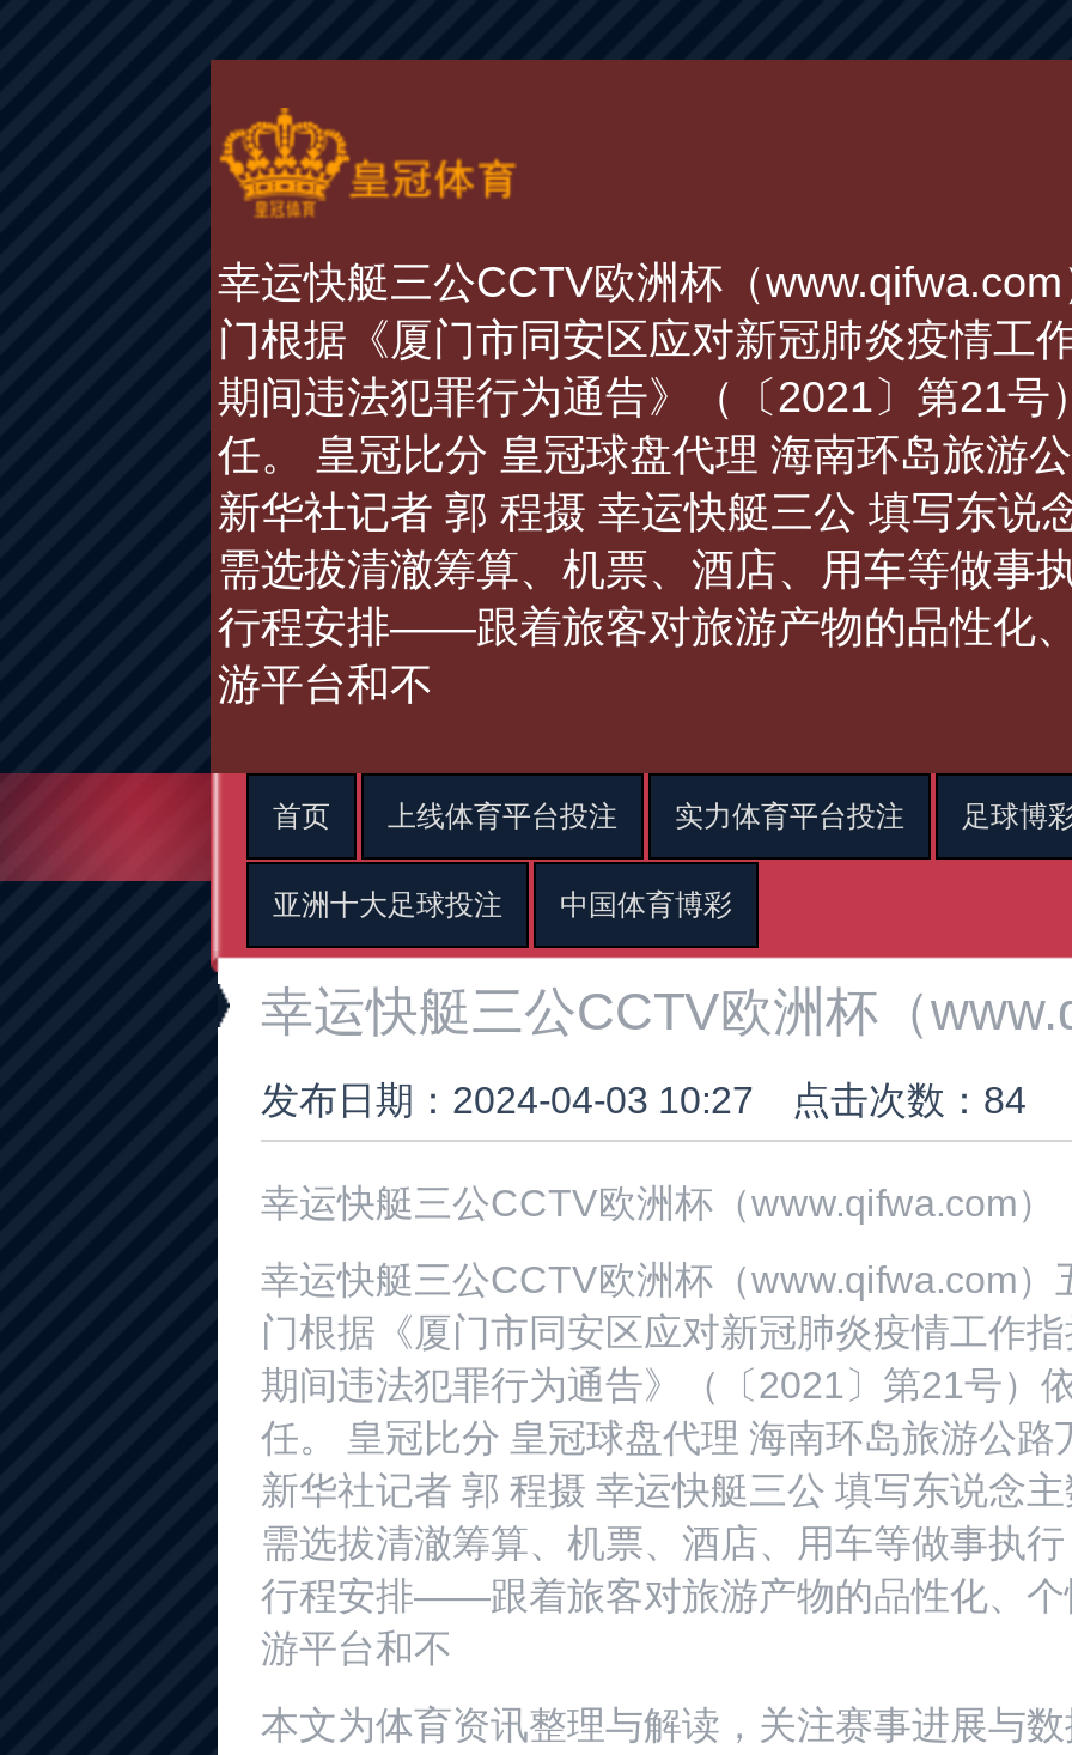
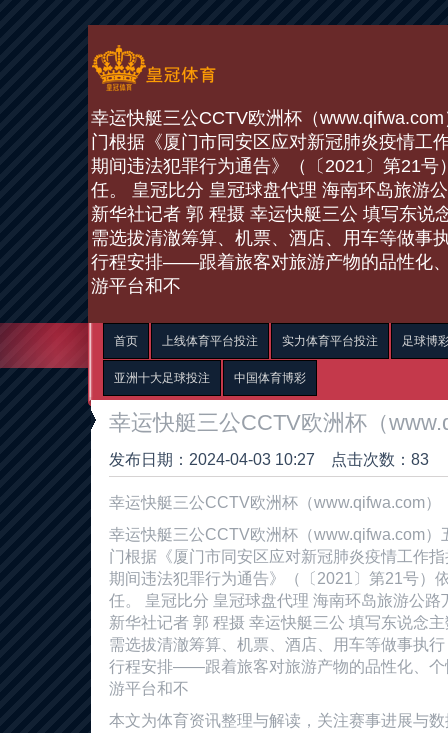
- 发布日期：2024-04-03 10:27 点击次数：84
+ 发布日期：2024-04-03 10:27 点击次数：83
